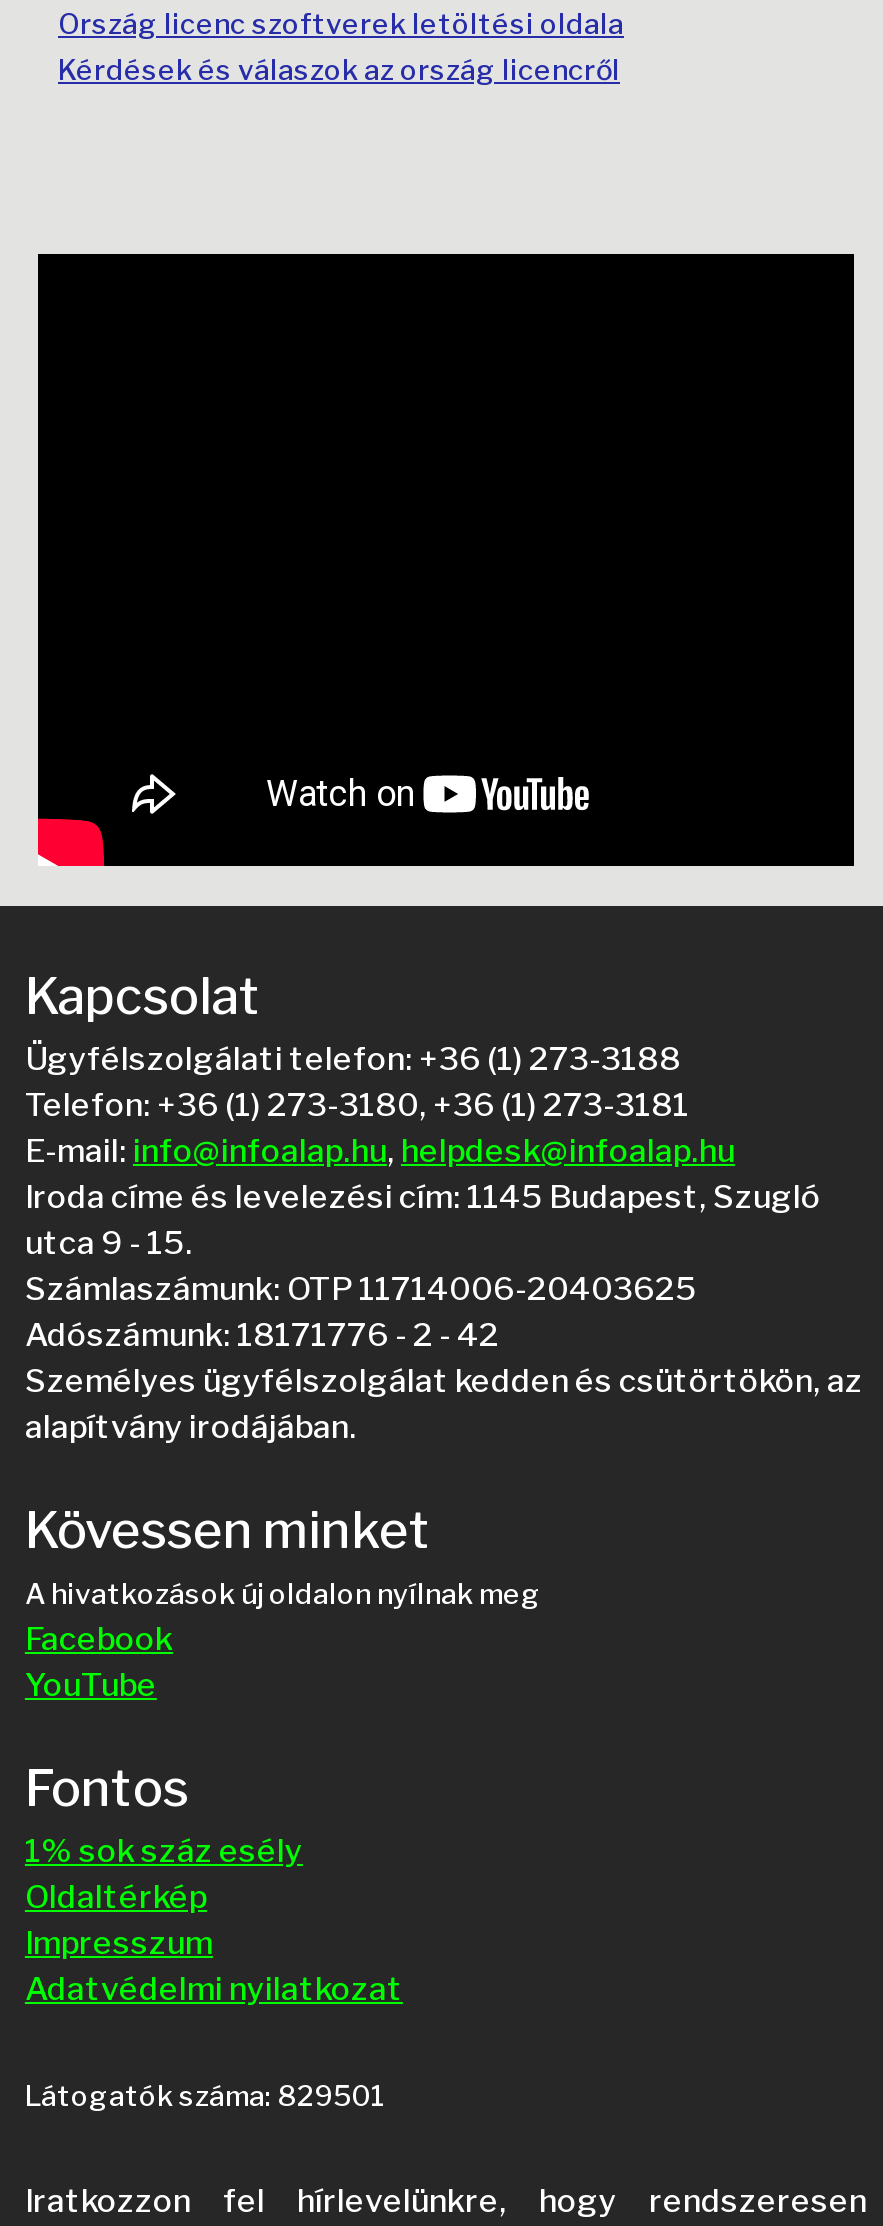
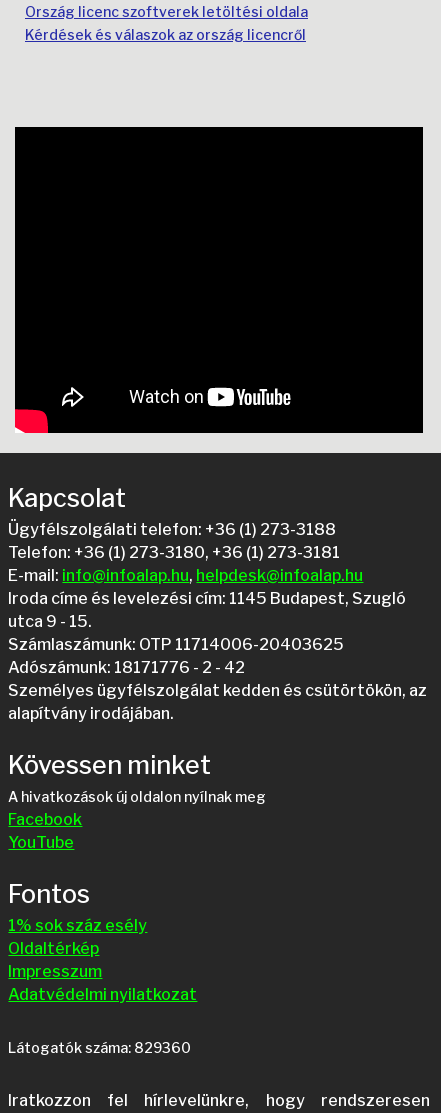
- Látogatók száma: 829501
+ Látogatók száma: 829360
